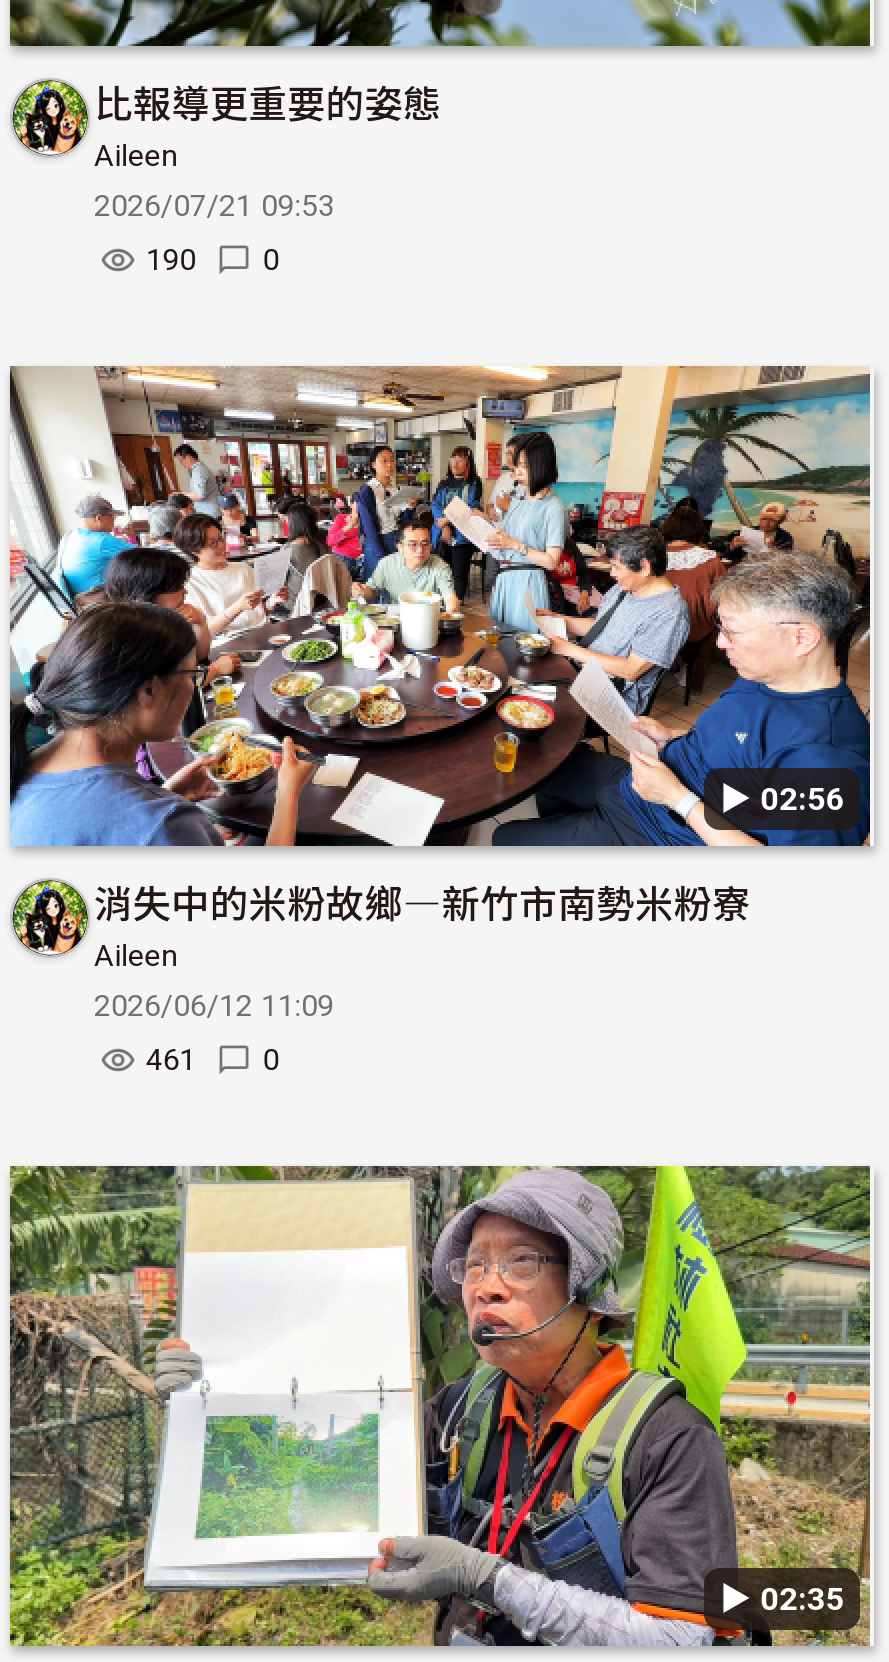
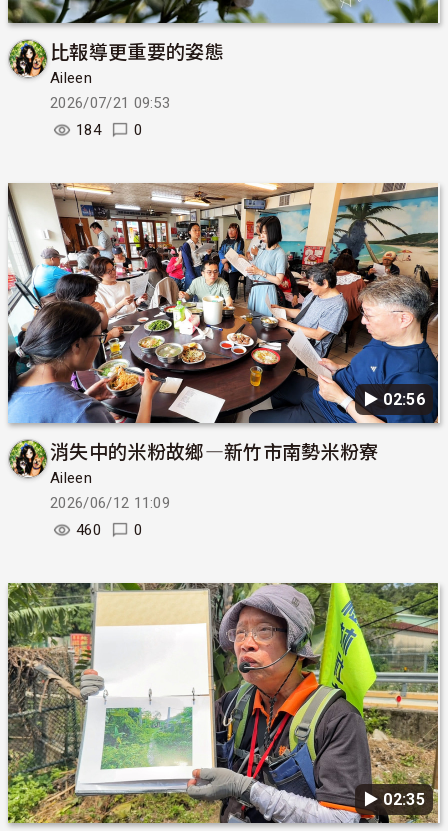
- 190 0
+ 184 0

- 461 0
+ 460 0
